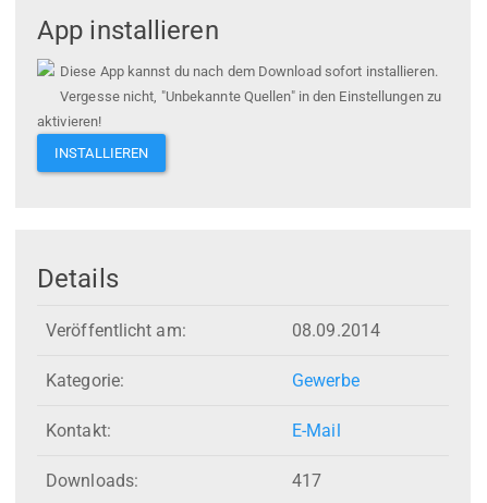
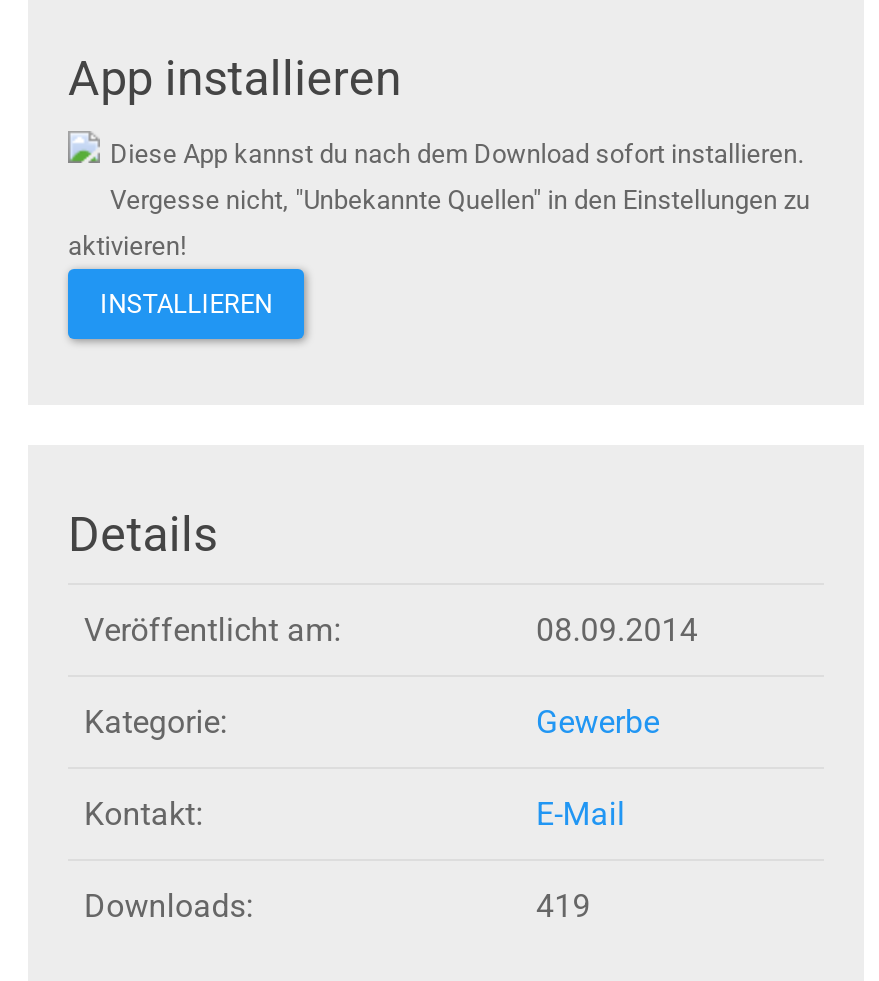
- 417
+ 419
